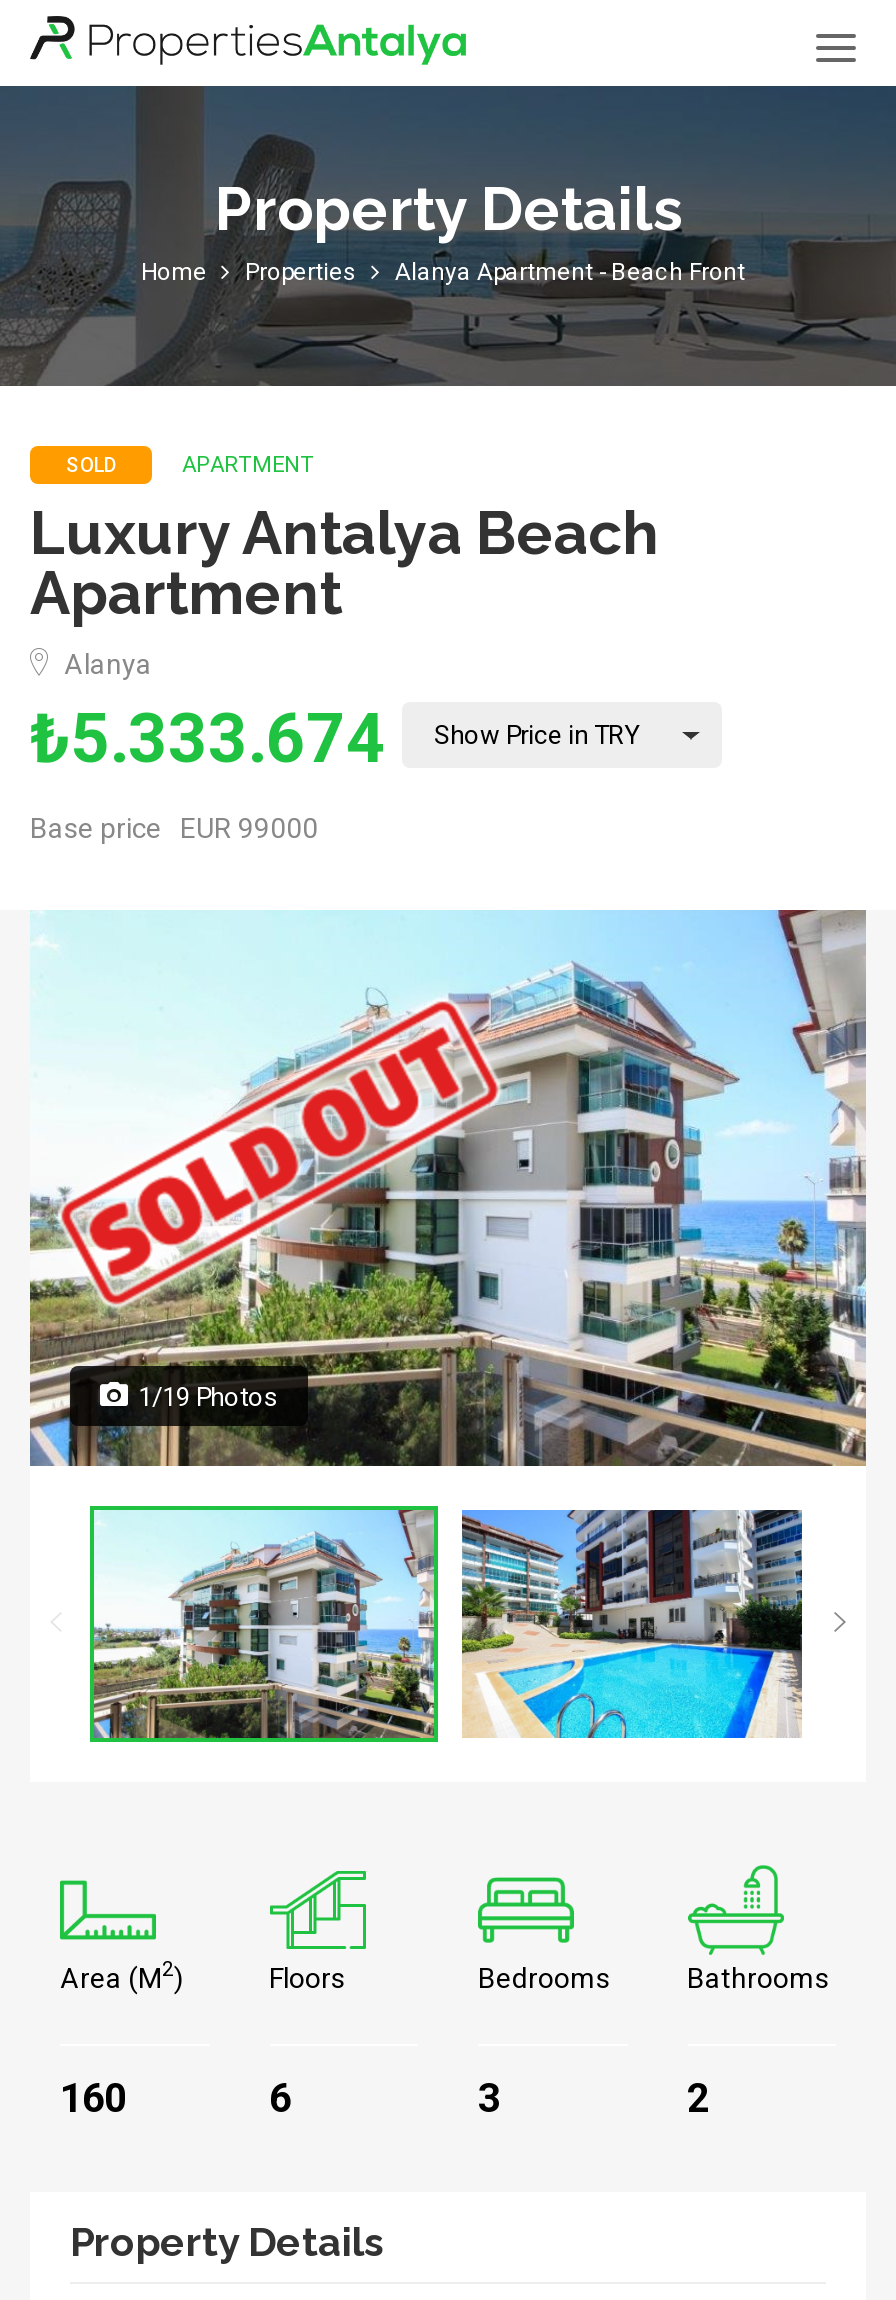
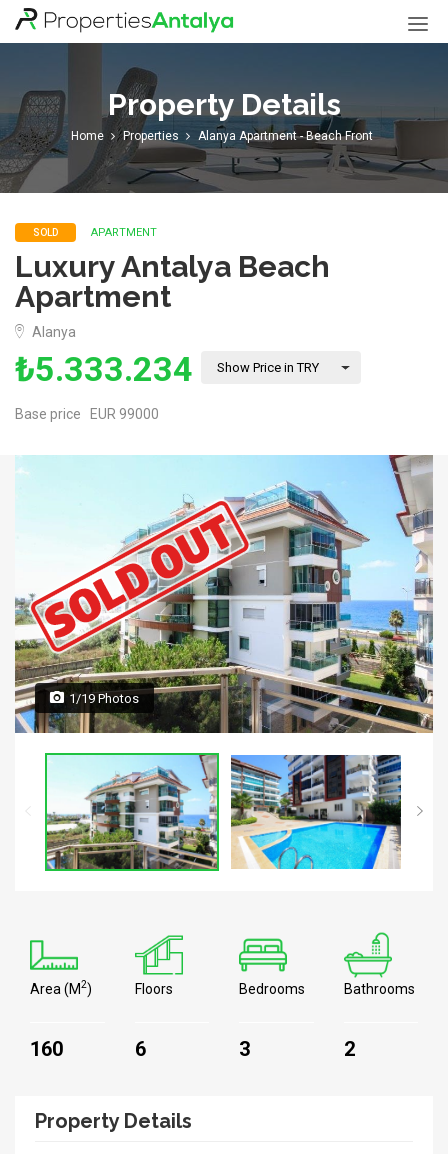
- ₺5.333.674 Show Price in TRY
+ ₺5.333.234 Show Price in TRY
